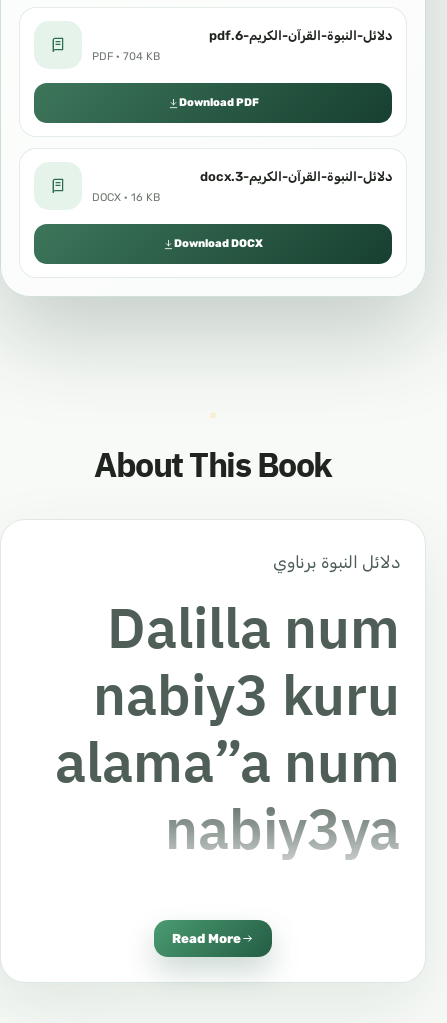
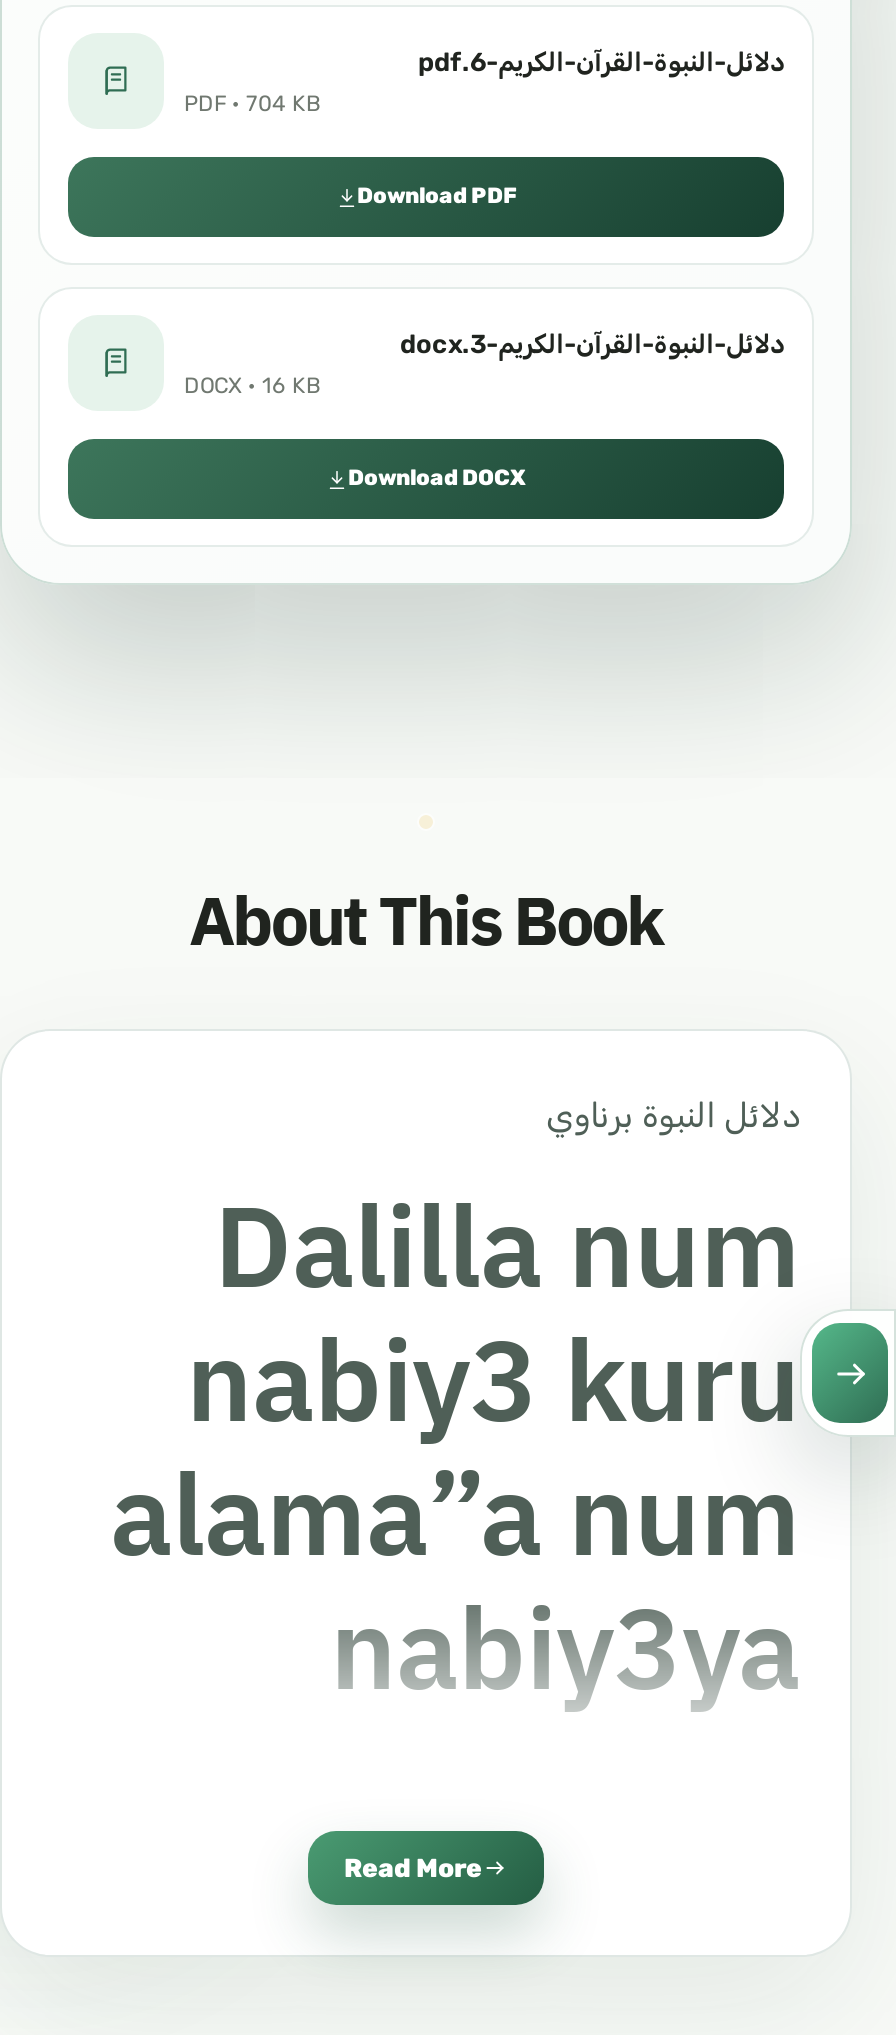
+ [image]
